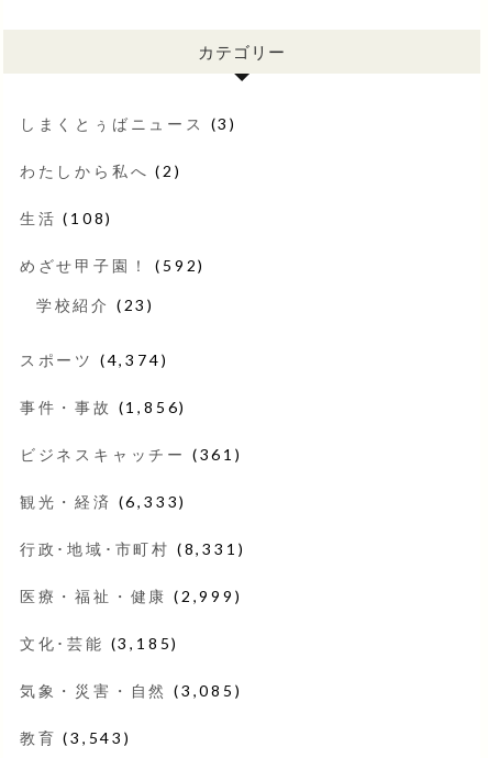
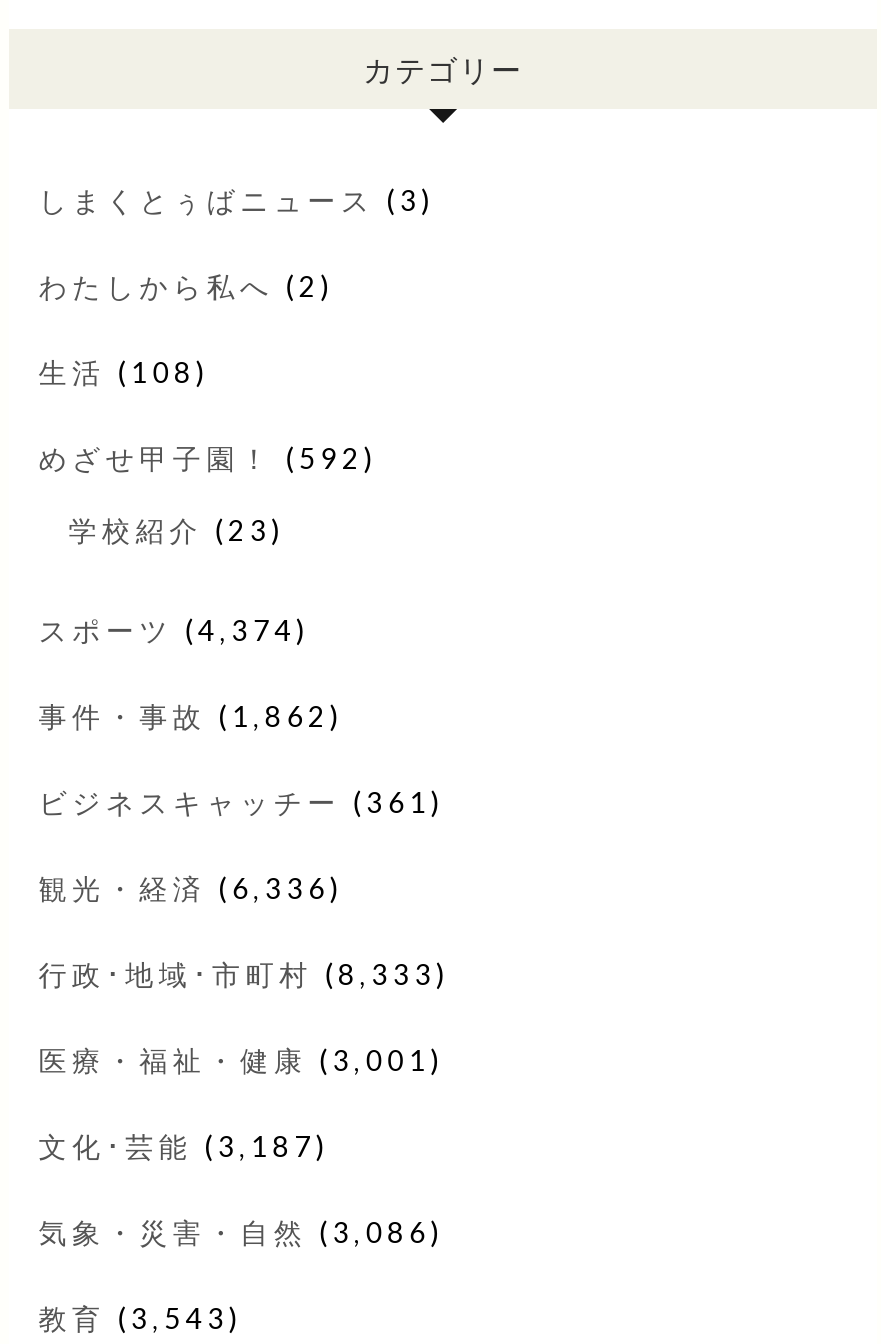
- 事件・事故(1,856)
+ 事件・事故(1,862)

- 観光・経済(6,333)
+ 観光・経済(6,336)

- 行政･地域･市町村(8,331)
+ 行政･地域･市町村(8,333)

- 医療・福祉・健康(2,999)
+ 医療・福祉・健康(3,001)

- 文化･芸能(3,185)
+ 文化･芸能(3,187)

- 気象・災害・自然(3,085)
+ 気象・災害・自然(3,086)
